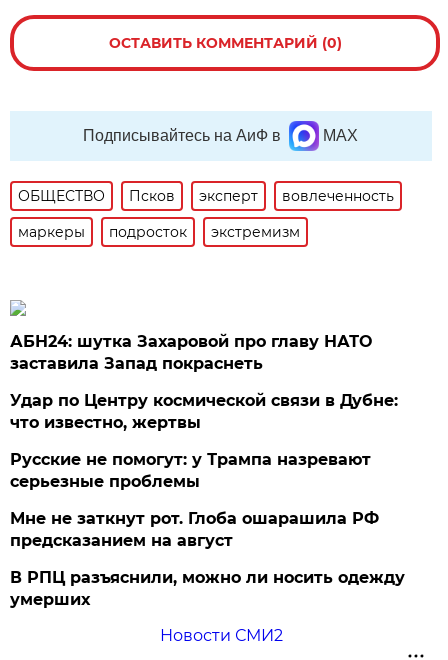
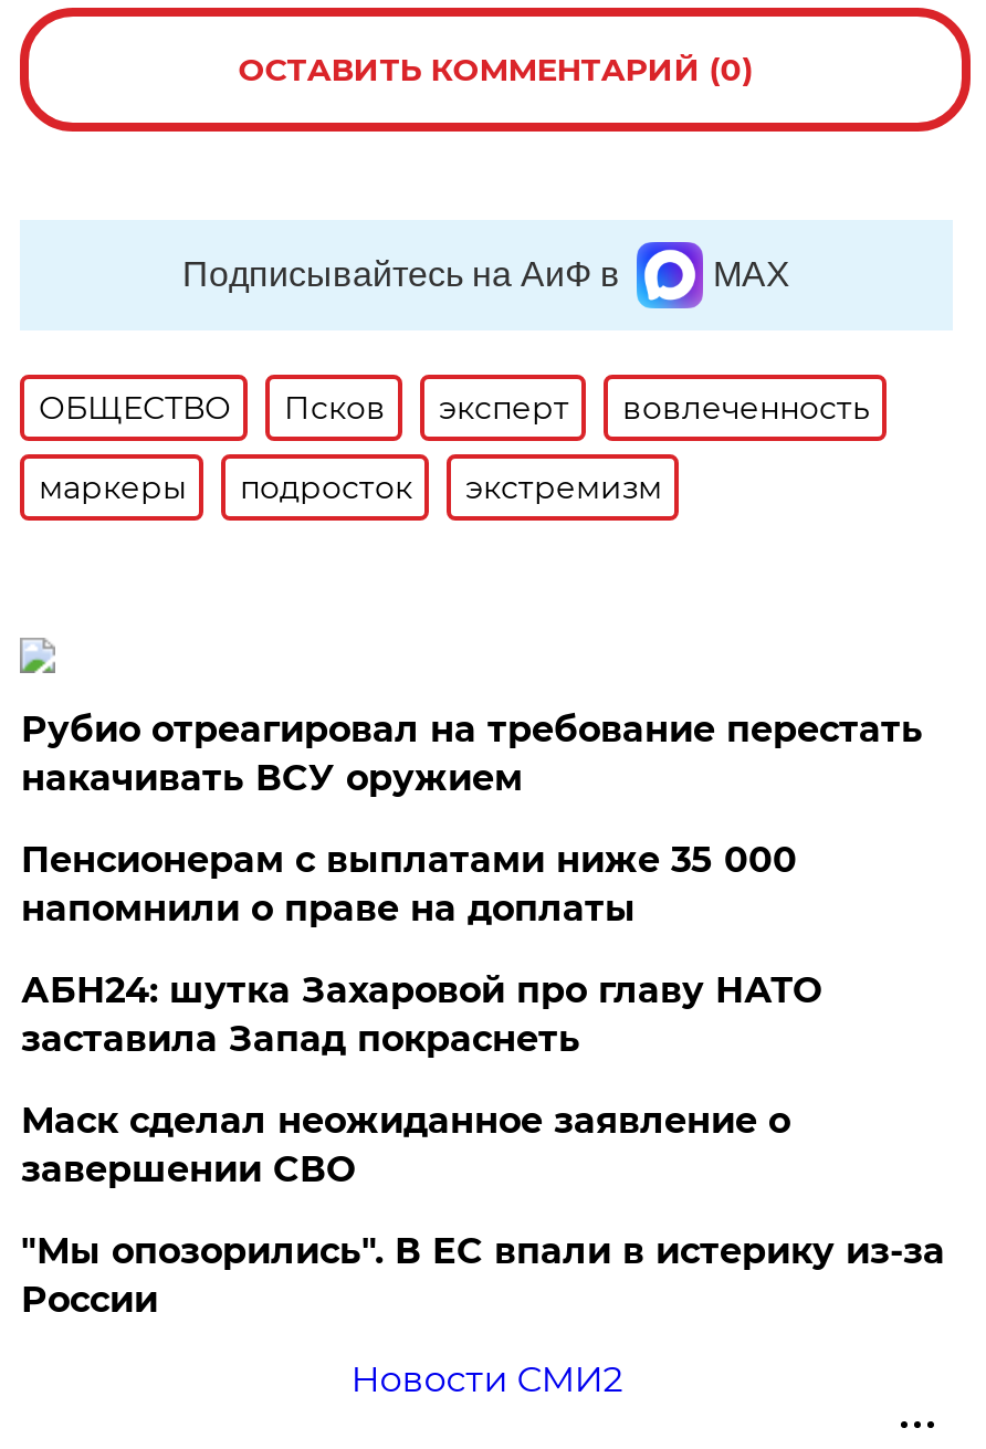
+ Рубио отреагировал на требование перестать
+ накачивать ВСУ оружием
+ Пенсионерам с выплатами ниже 35 000
+ напомнили о праве на доплаты

moved down: АБН24: шутка Захаровой про главу НАТО | заставила Запад покраснеть

- Удар по Центру космической связи в Дубне:
- что известно, жертвы
- Русские не помогут: у Трампа назревают
- серьезные проблемы
- Мне не заткнут рот. Глоба ошарашила РФ
- предсказанием на август
- В РПЦ разъяснили, можно ли носить одежду
- умерших
+ Маск сделал неожиданное заявление о
+ завершении СВО
+ "Мы опозорились". В ЕС впали в истерику из-за
+ России
